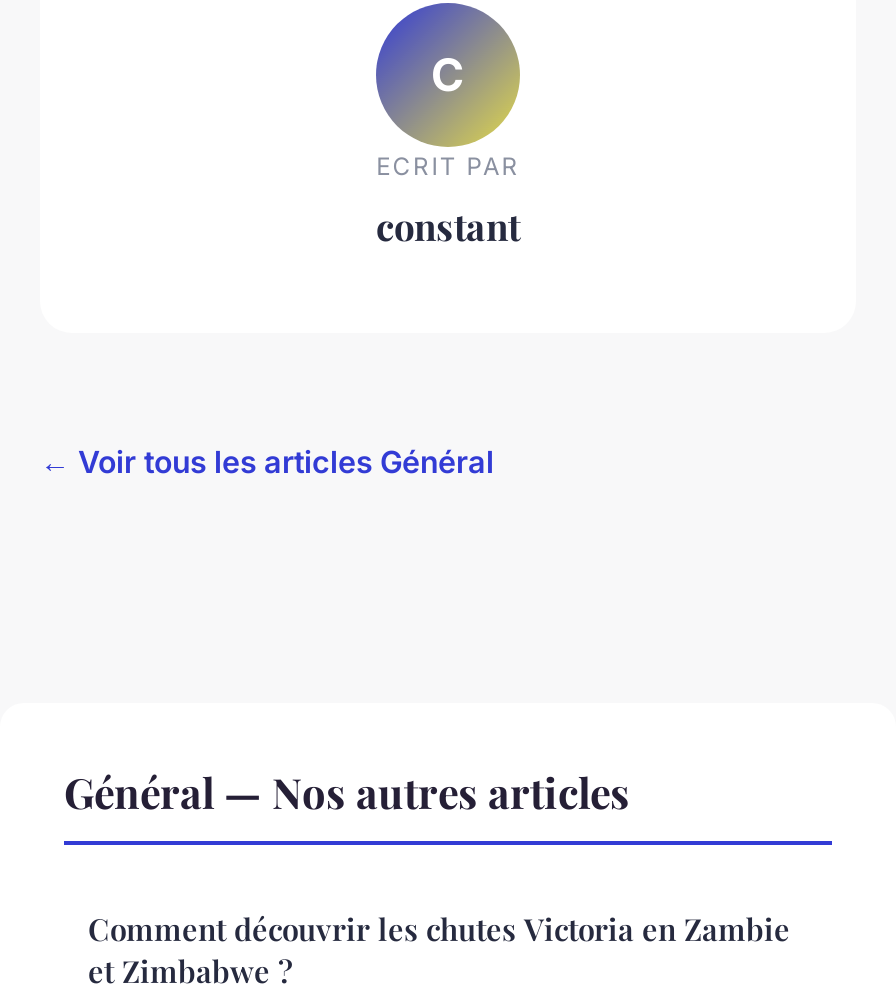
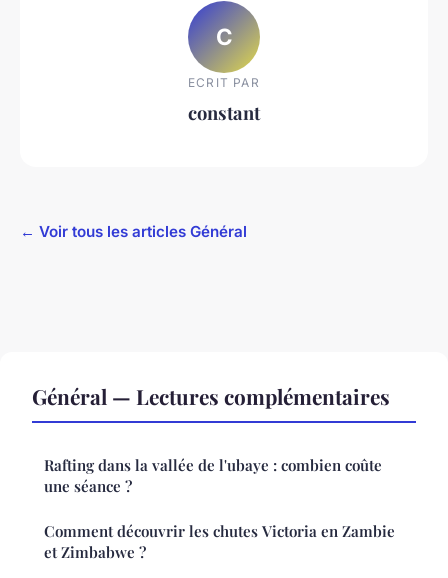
- Général — Nos autres articles
+ Général — Lectures complémentaires
+ Rafting dans la vallée de l'ubaye : combien coûte
+ une séance ?
